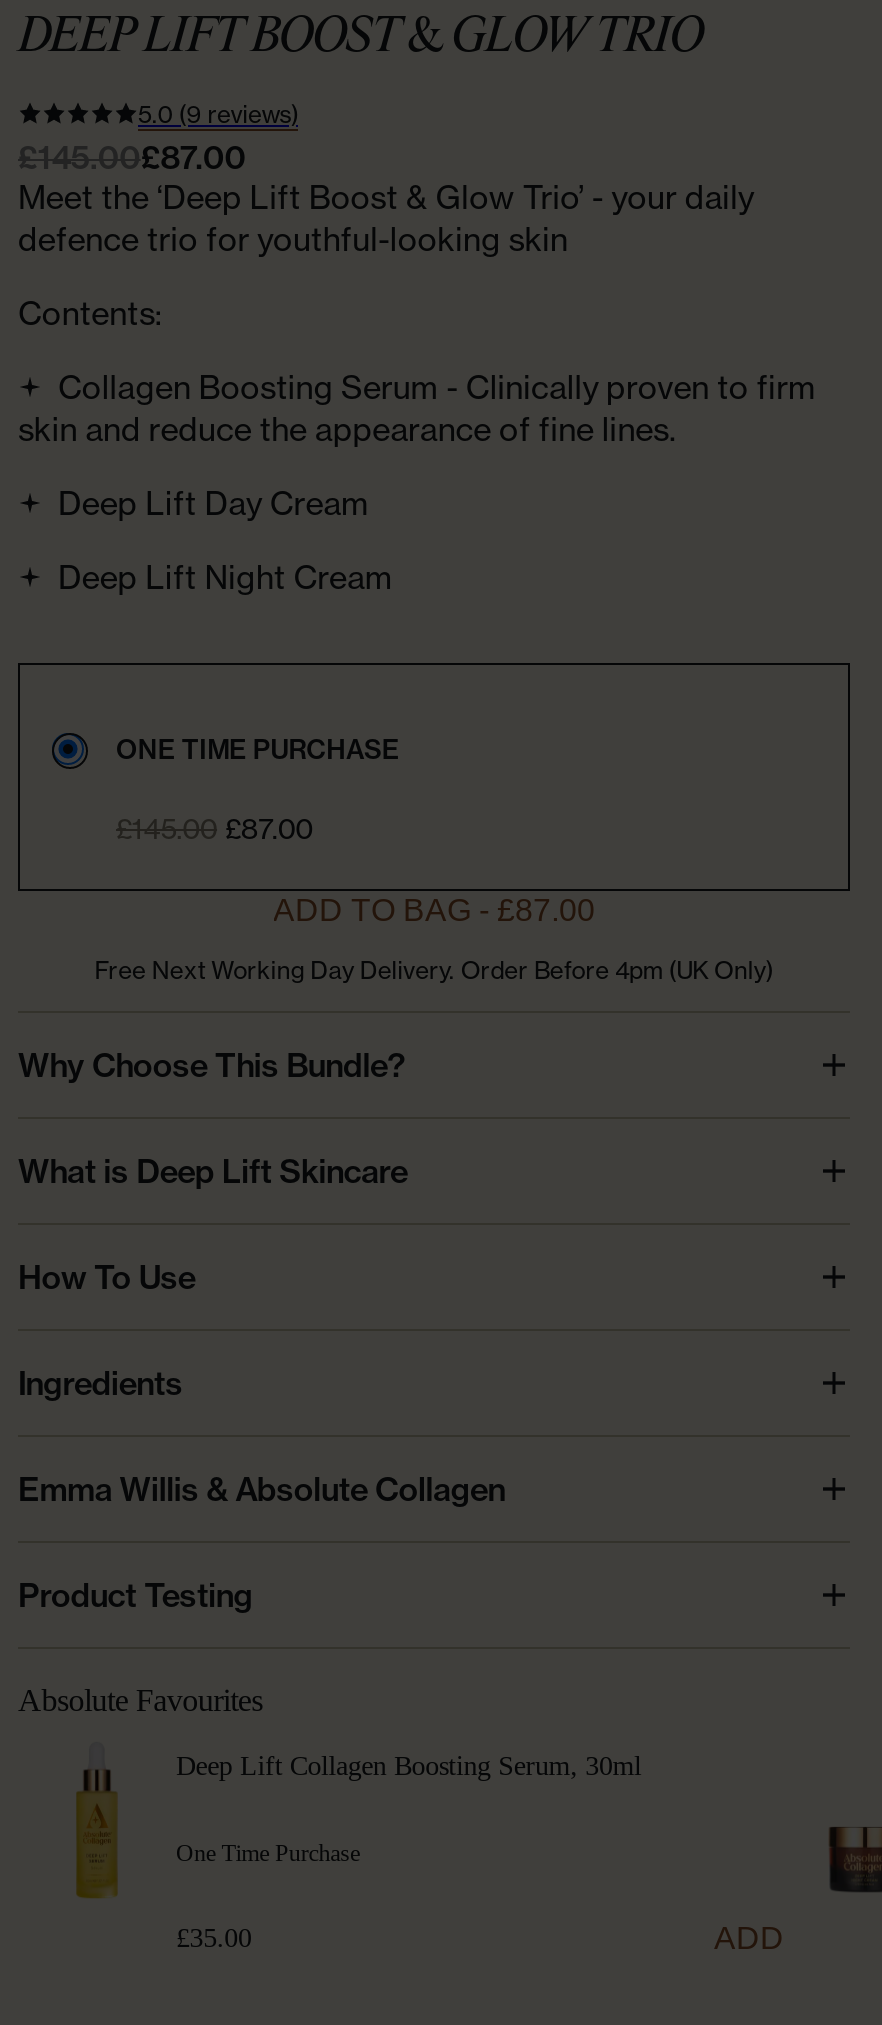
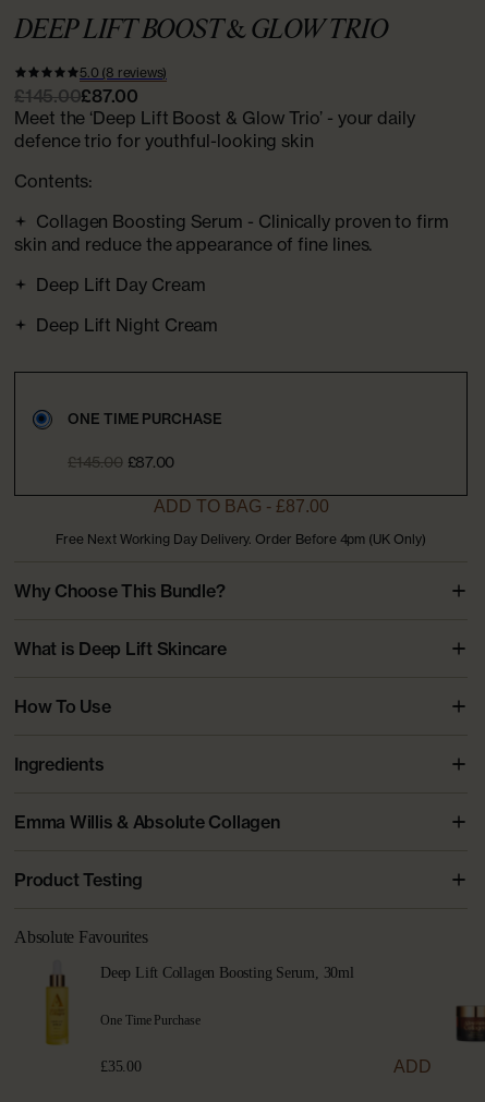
- 5.0 (9 reviews)
+ 5.0 (8 reviews)
